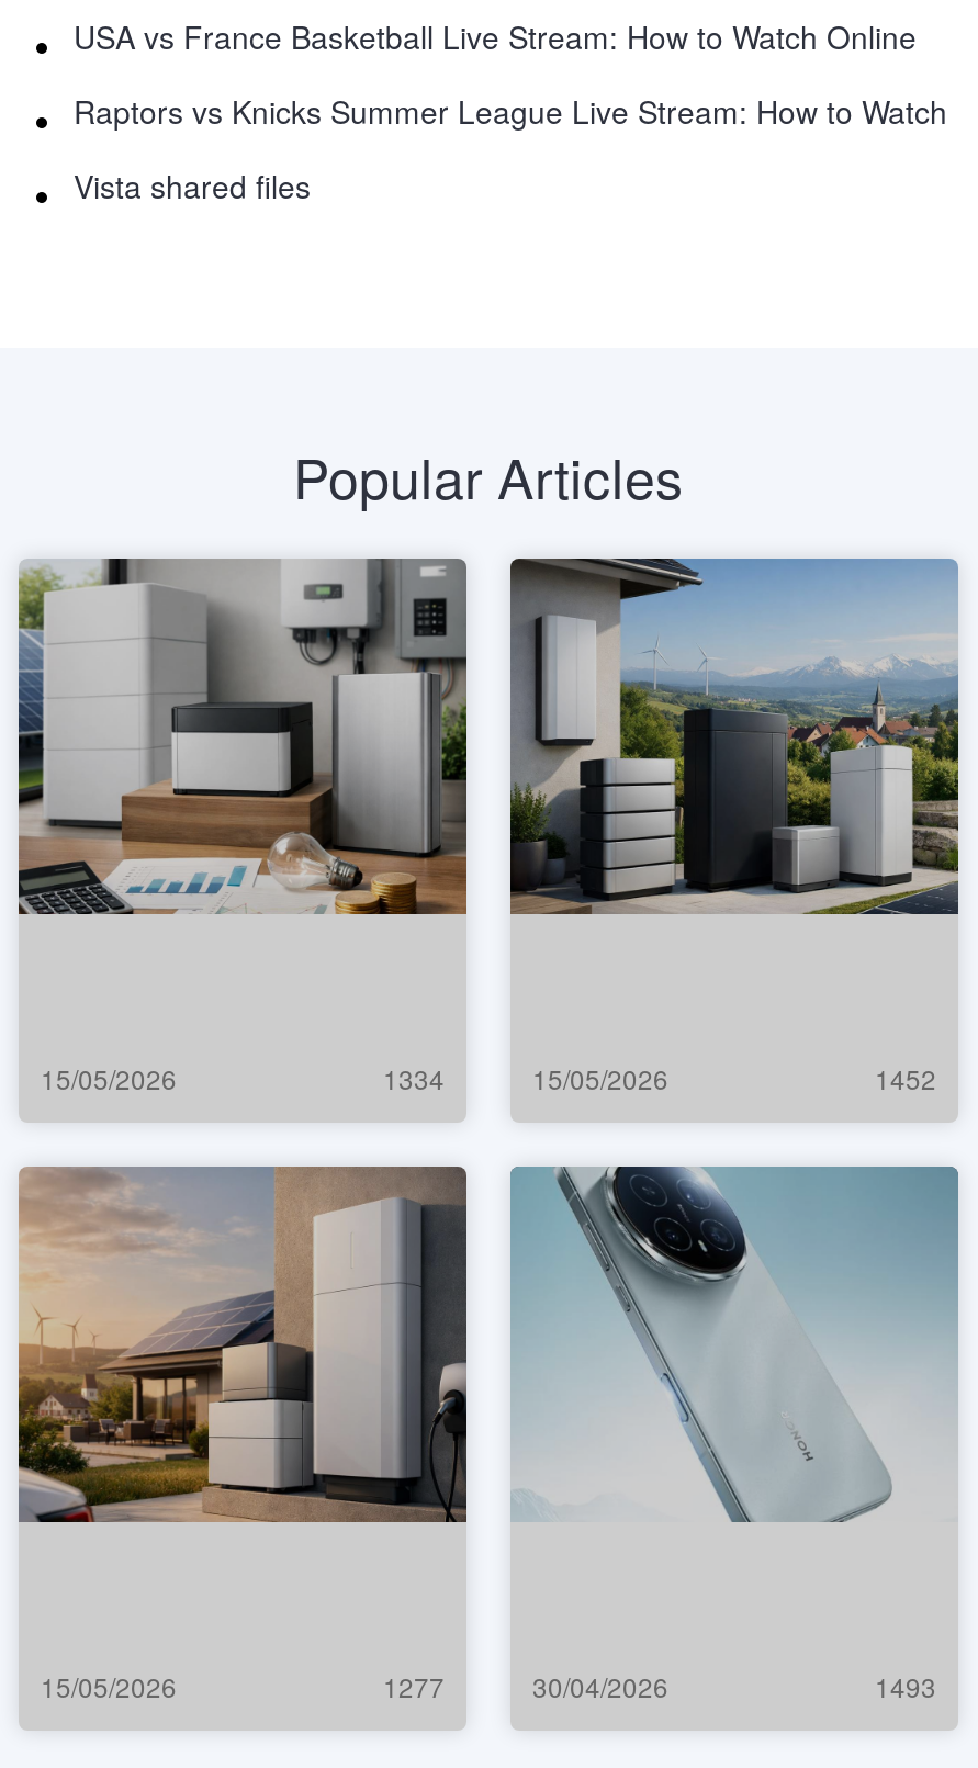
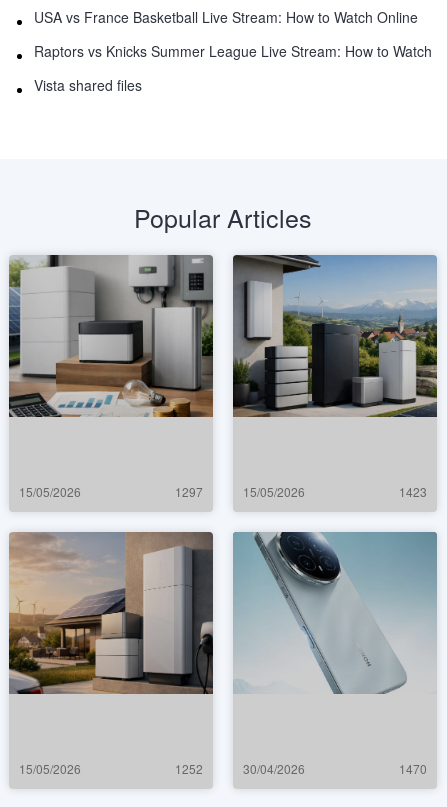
- 1334
+ 1297

- 1452
+ 1423

- 1277
+ 1252

- 1493
+ 1470
